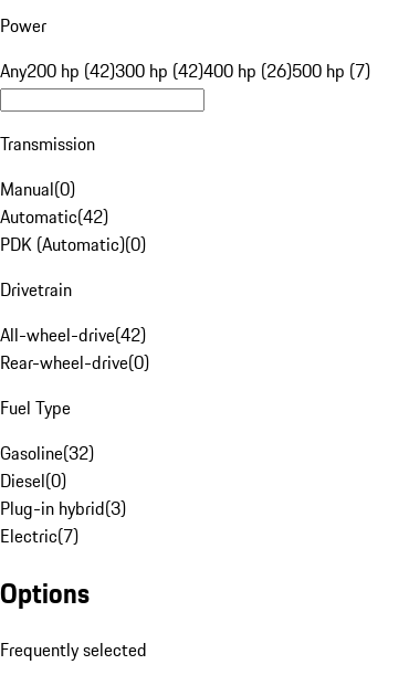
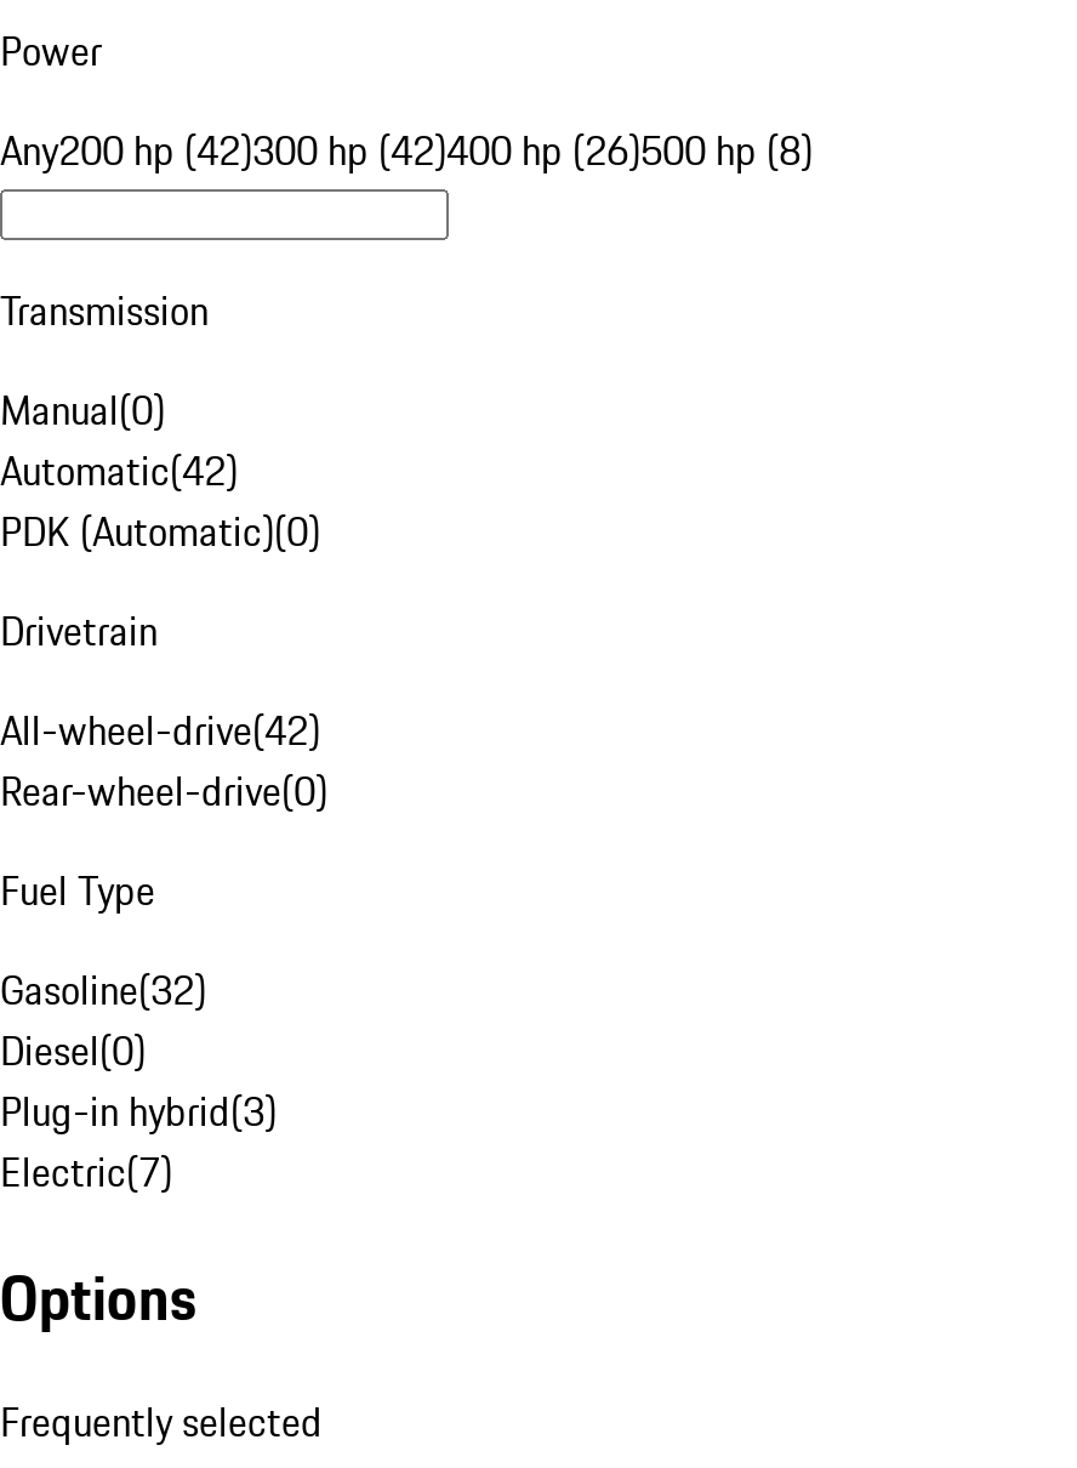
- Any200 hp (42)300 hp (42)400 hp (26)500 hp (7)
+ Any200 hp (42)300 hp (42)400 hp (26)500 hp (8)
